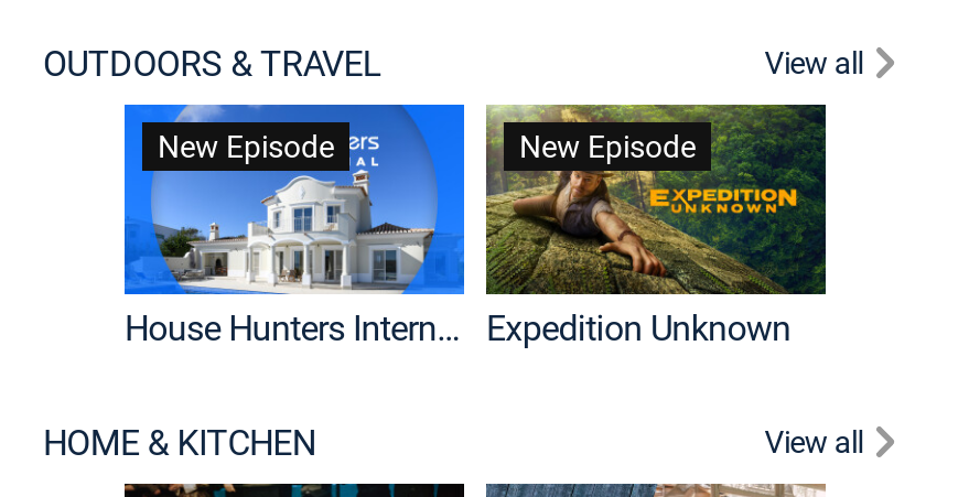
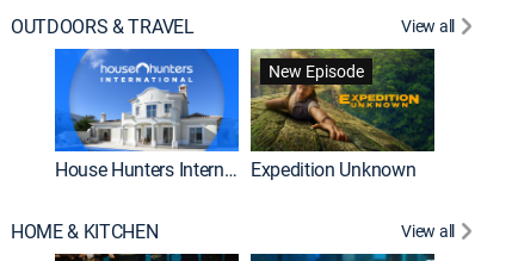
- New Episode
